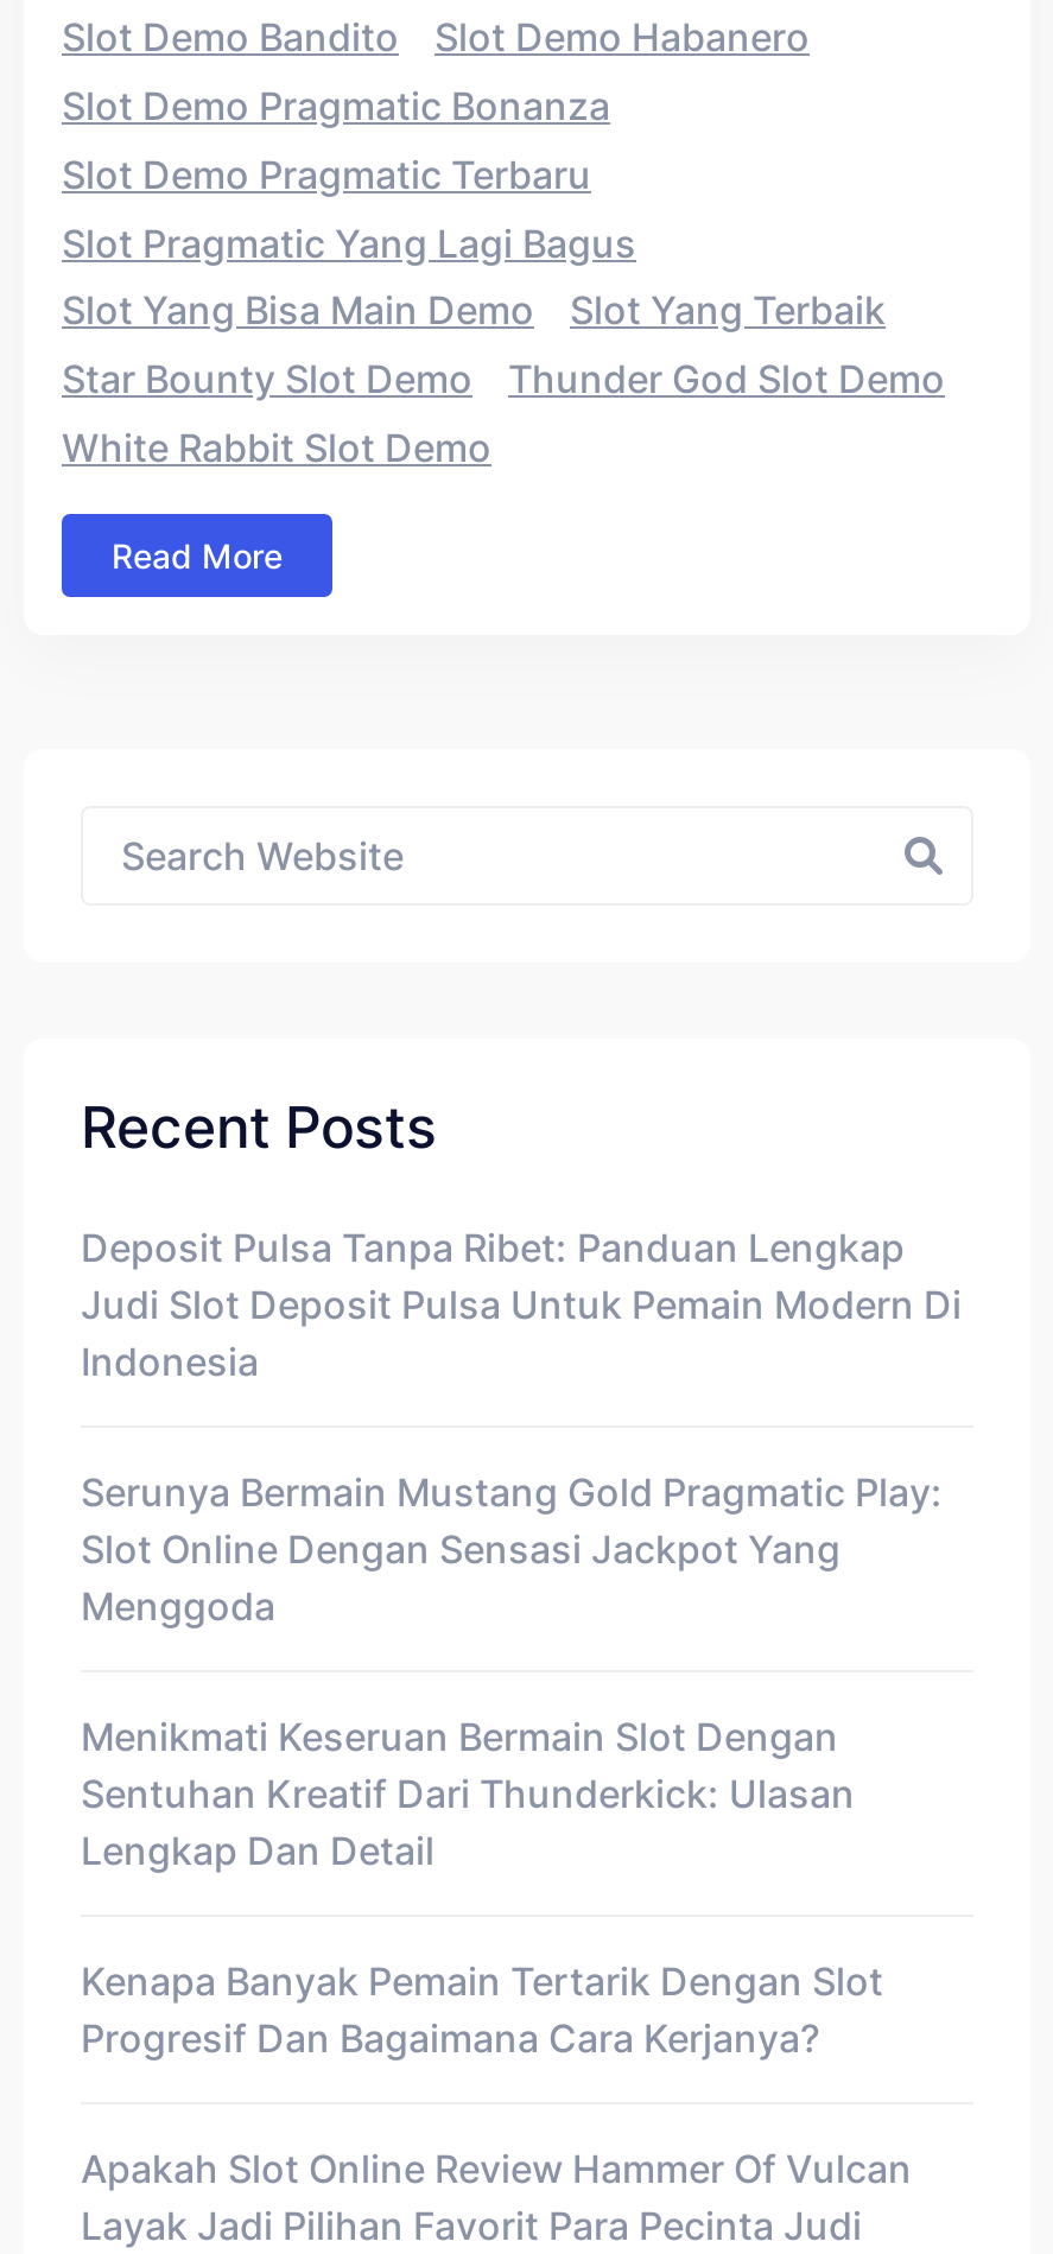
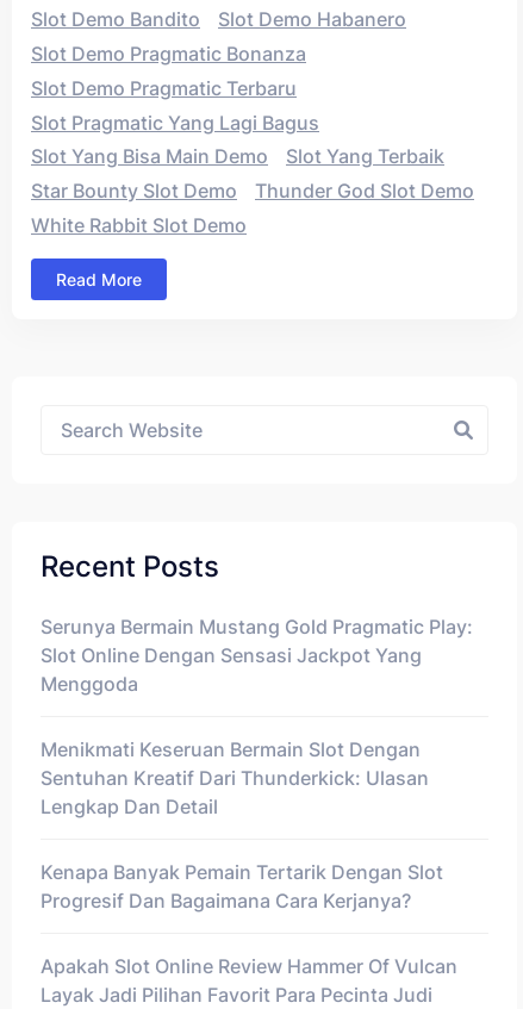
- Deposit Pulsa Tanpa Ribet: Panduan Lengkap
- Judi Slot Deposit Pulsa Untuk Pemain Modern Di
- Indonesia
